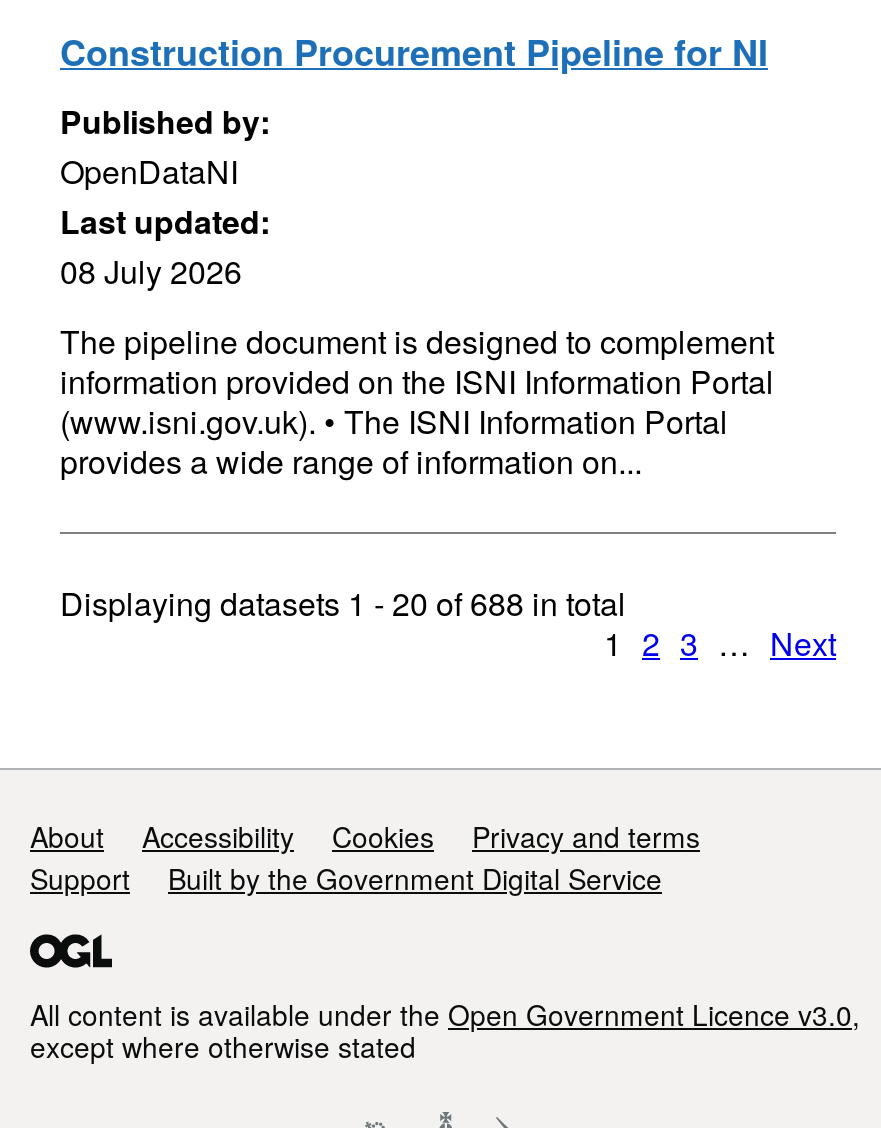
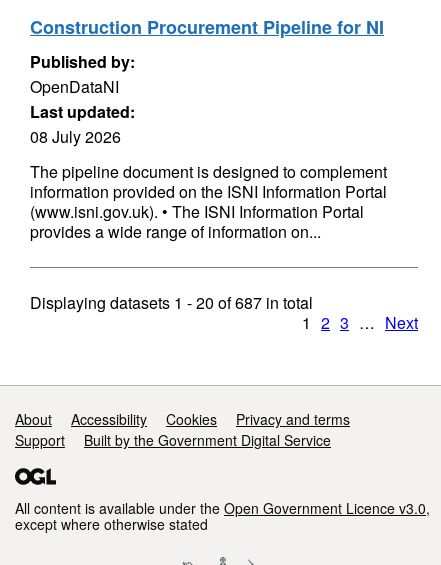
- Displaying datasets 1 - 20 of 688 in total
+ Displaying datasets 1 - 20 of 687 in total
